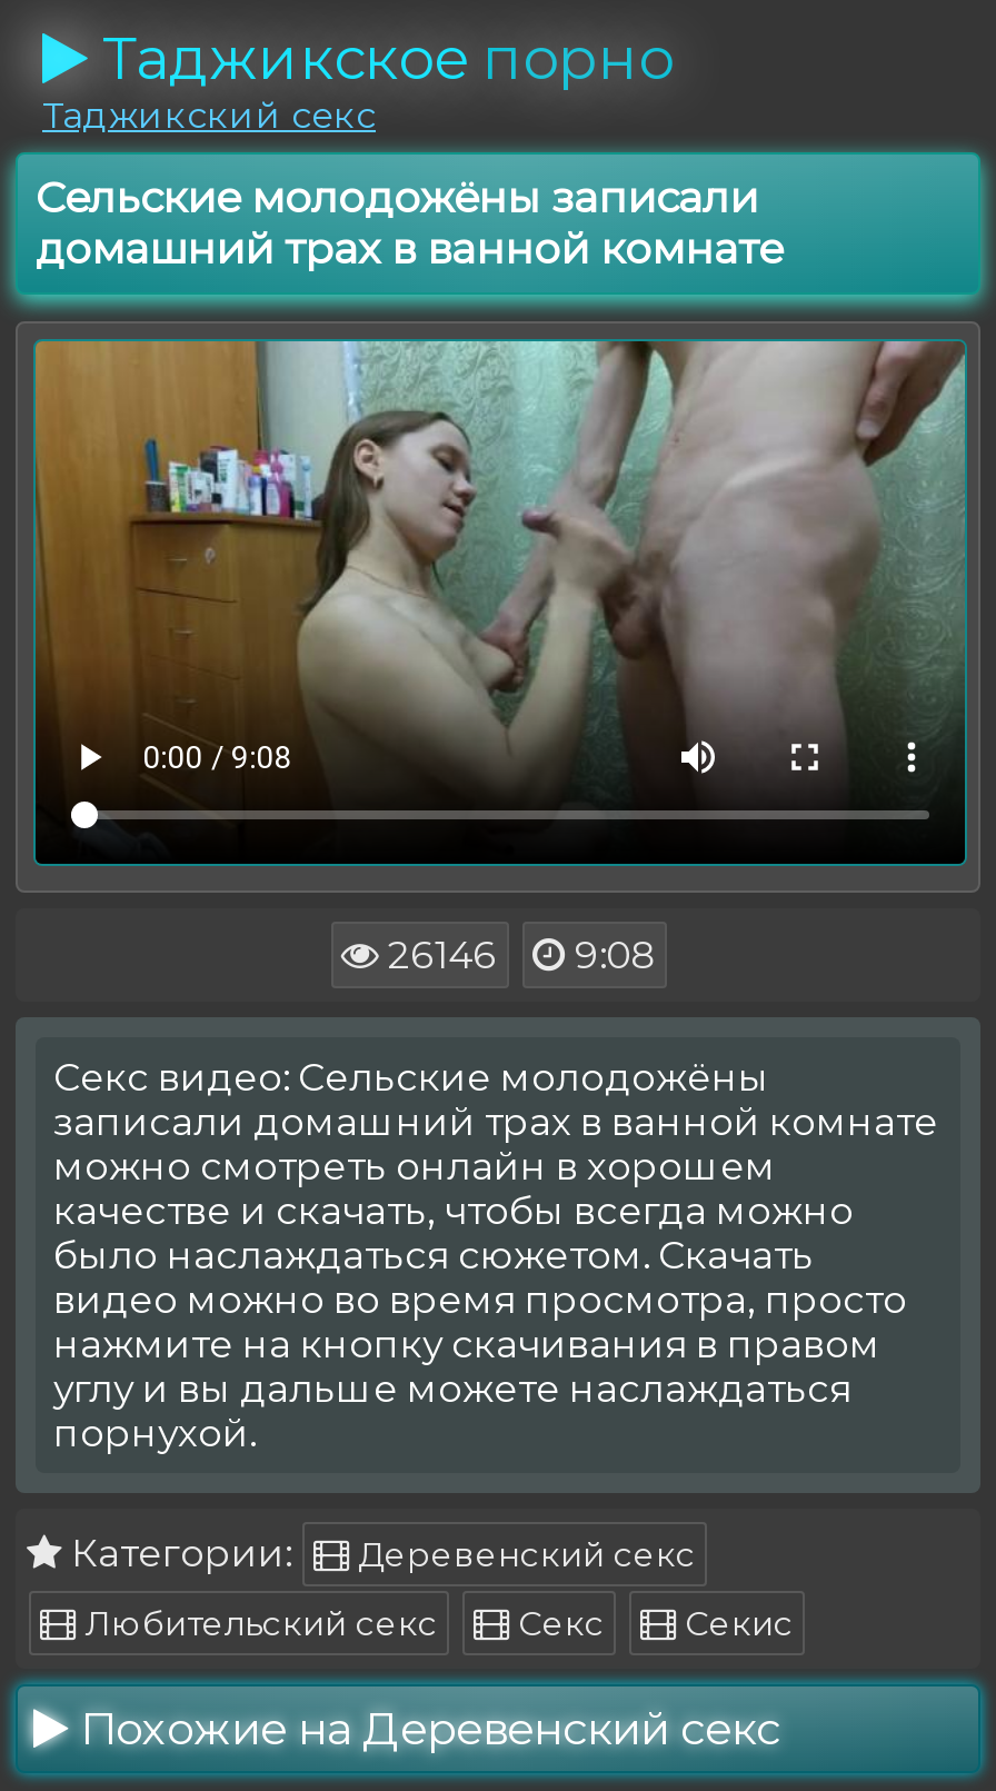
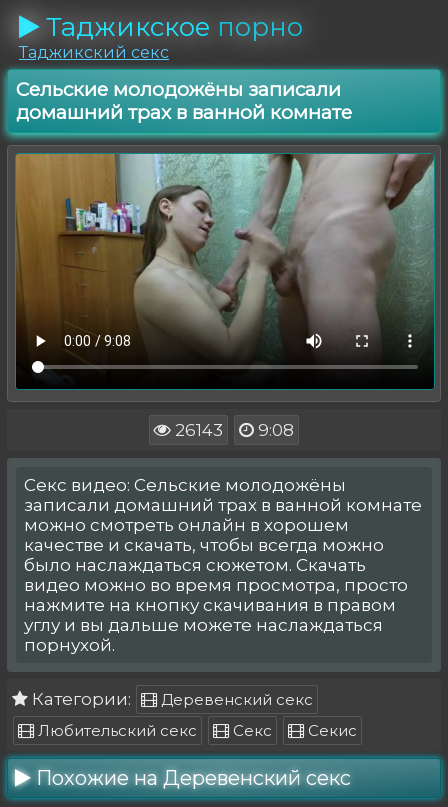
- 26146 9:08
+ 26143 9:08
